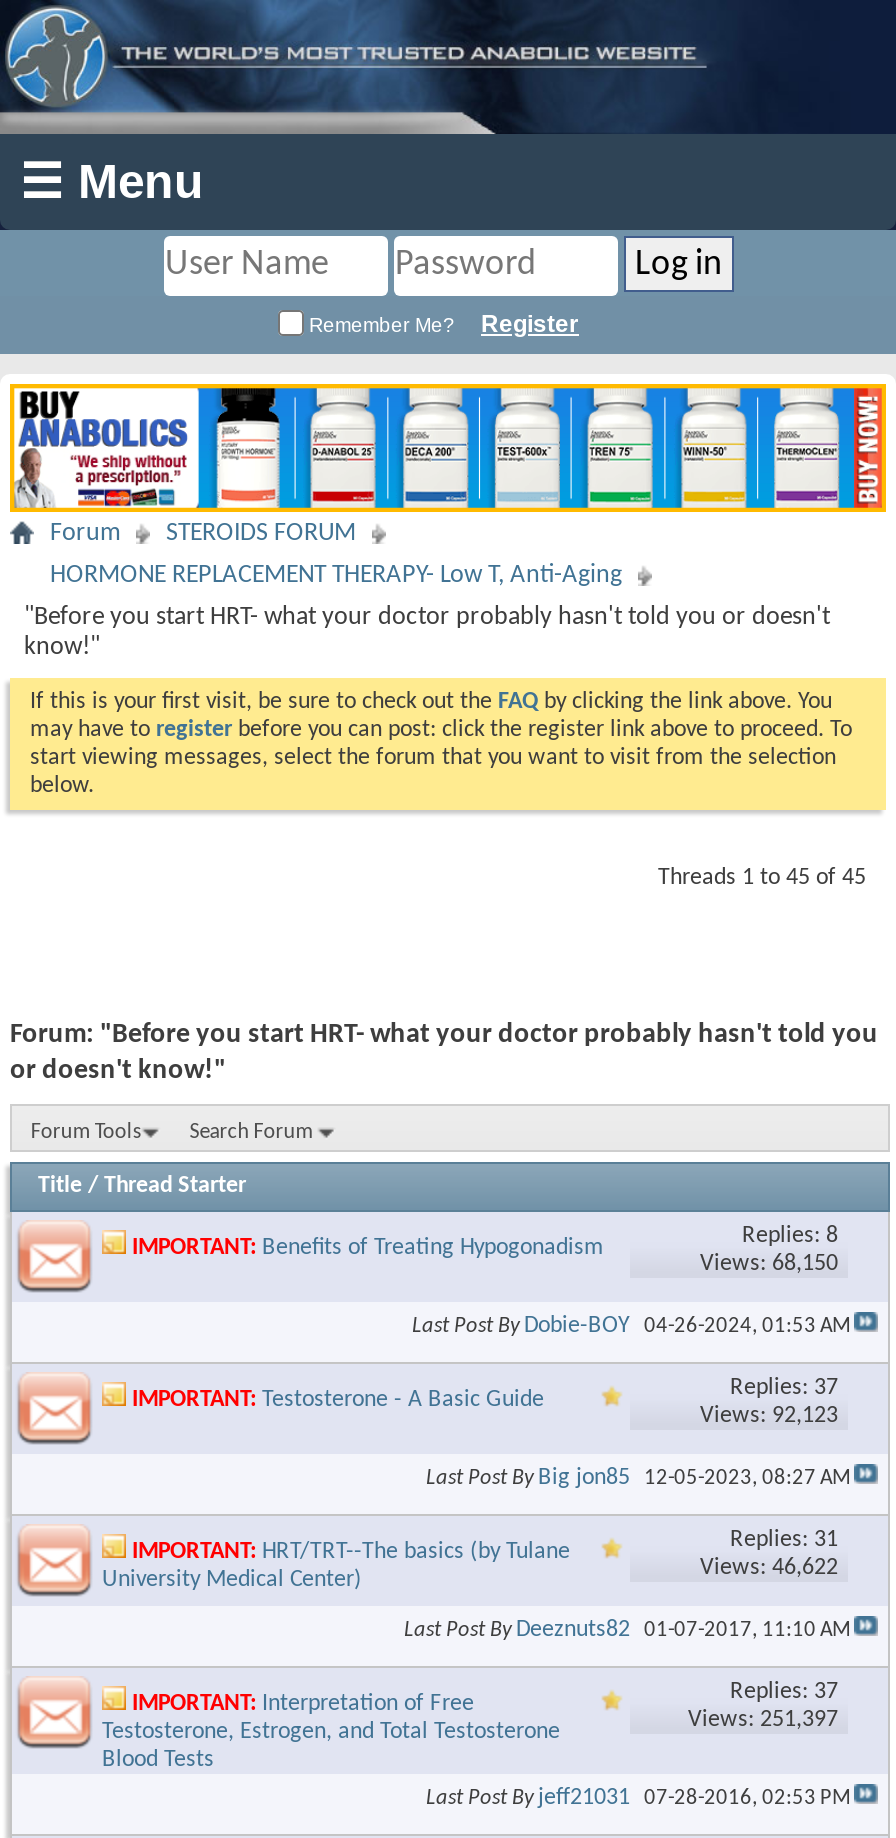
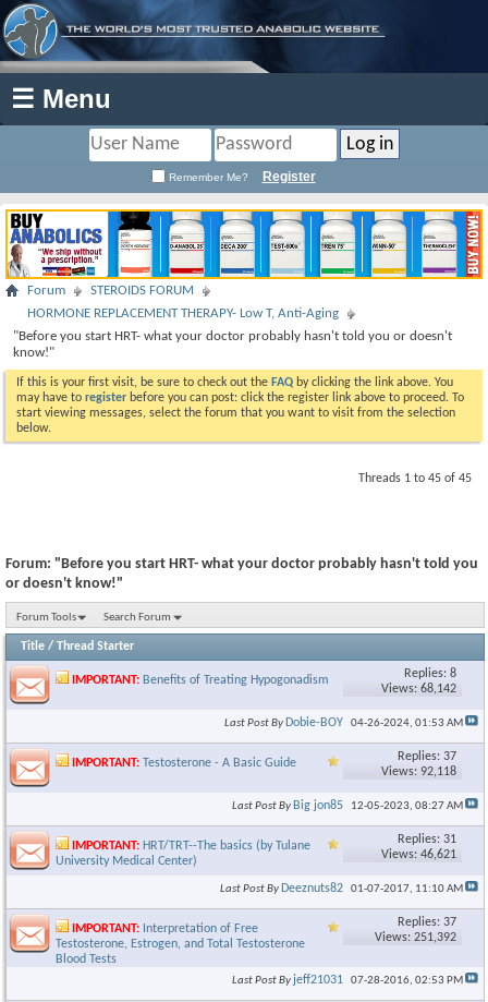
- Views: 68,150
+ Views: 68,142

- Views: 92,123
+ Views: 92,118

- Views: 46,622
+ Views: 46,621

- Views: 251,397
+ Views: 251,392
